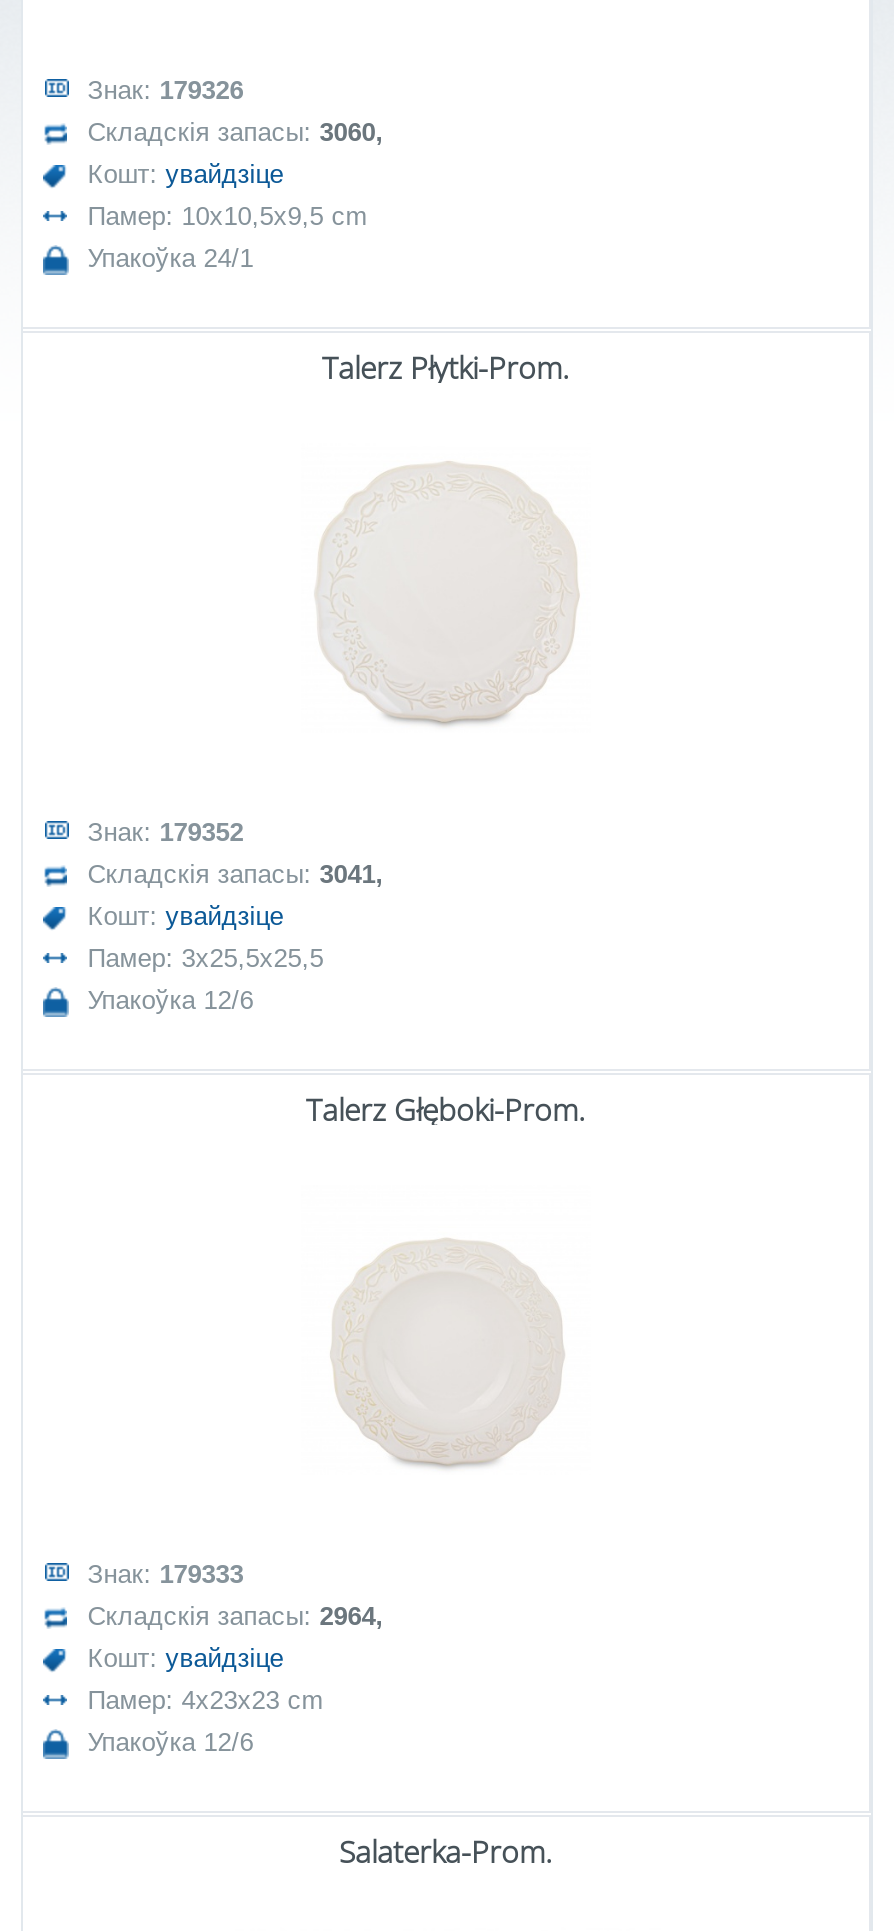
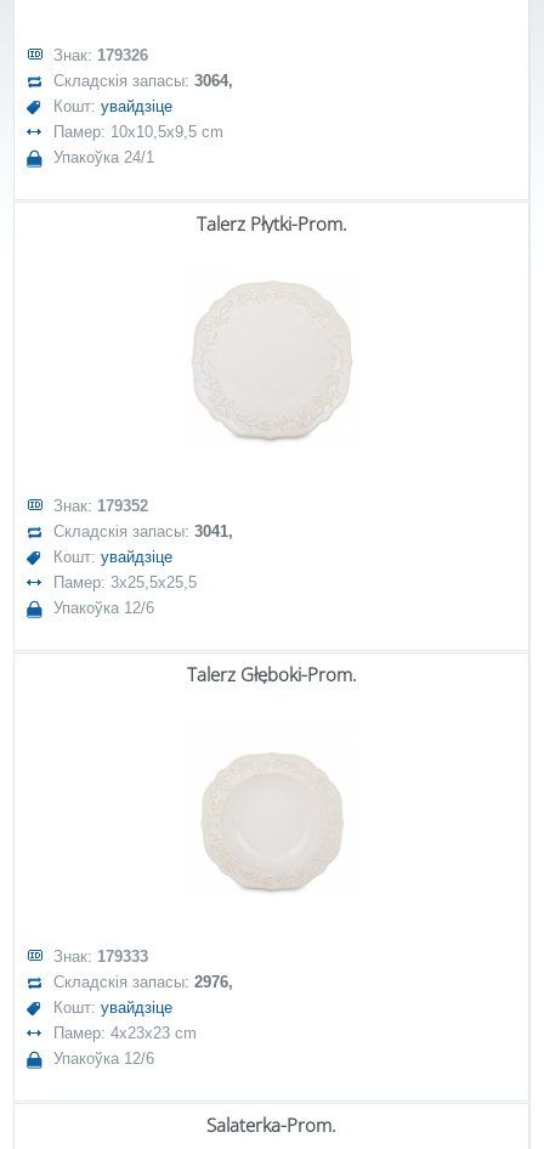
- Складскія запасы: 3060,
+ Складскія запасы: 3064,

- Складскія запасы: 2964,
+ Складскія запасы: 2976,
